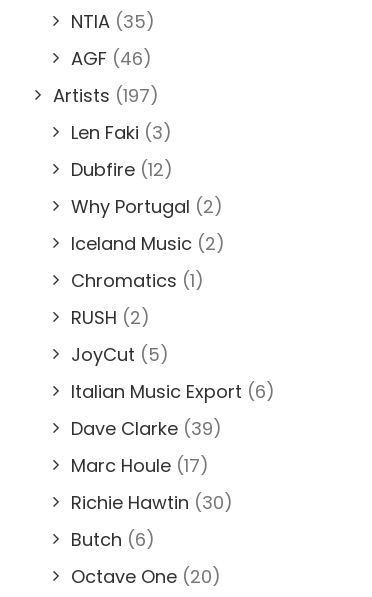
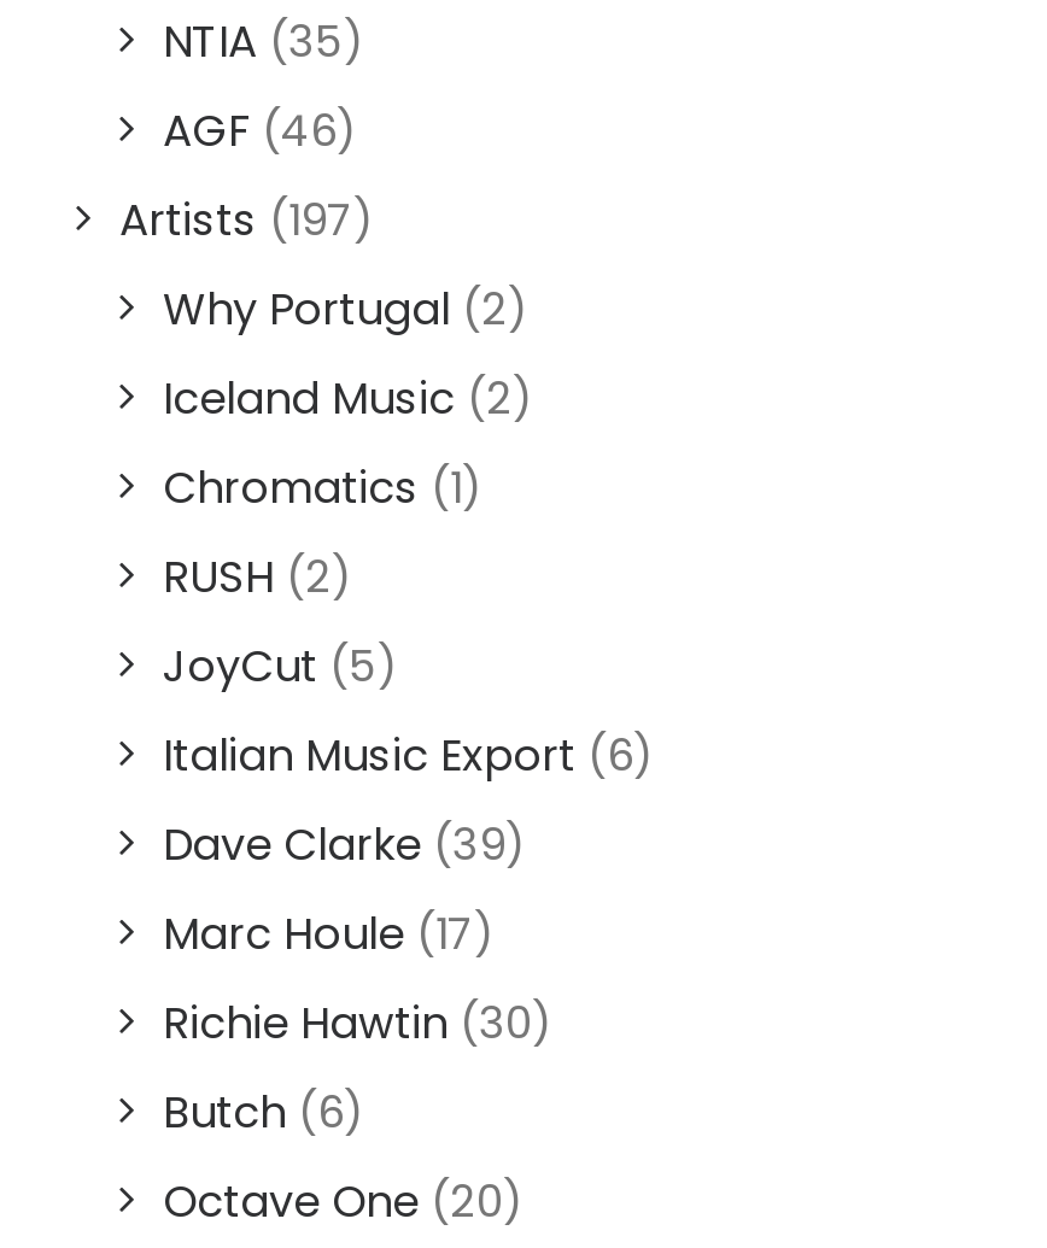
- Len Faki (3)
- Dubfire (12)
